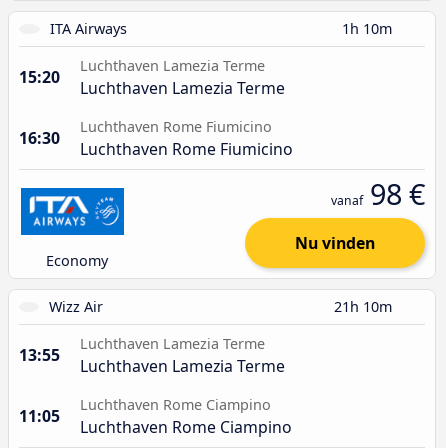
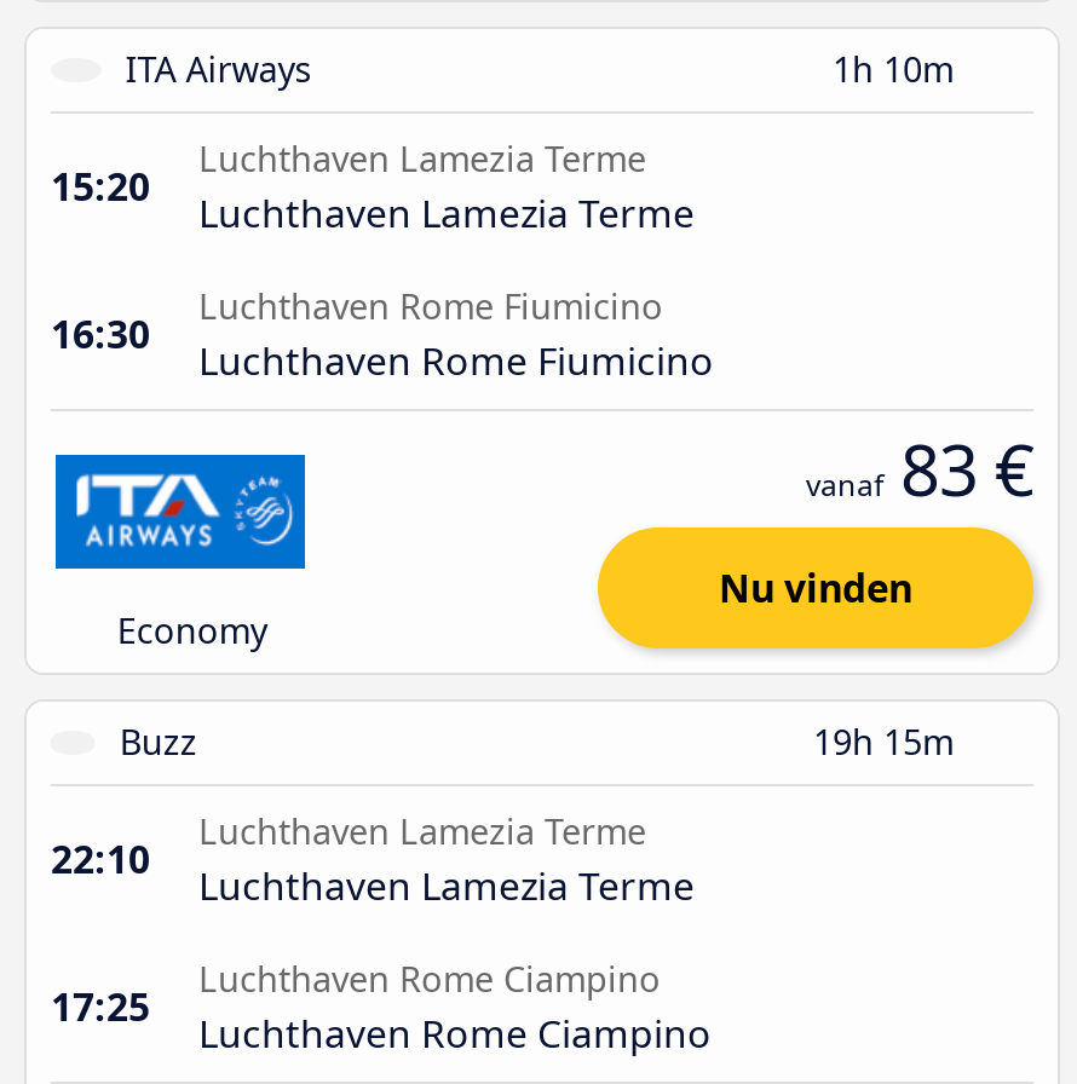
- vanaf 98 €
+ vanaf 83 €

- Wizz Air
- 21h 10m
+ Buzz
+ 19h 15m

- 13:55 Luchthaven Lamezia Terme
+ 22:10 Luchthaven Lamezia Terme

- 11:05 Luchthaven Rome Ciampino
+ 17:25 Luchthaven Rome Ciampino
